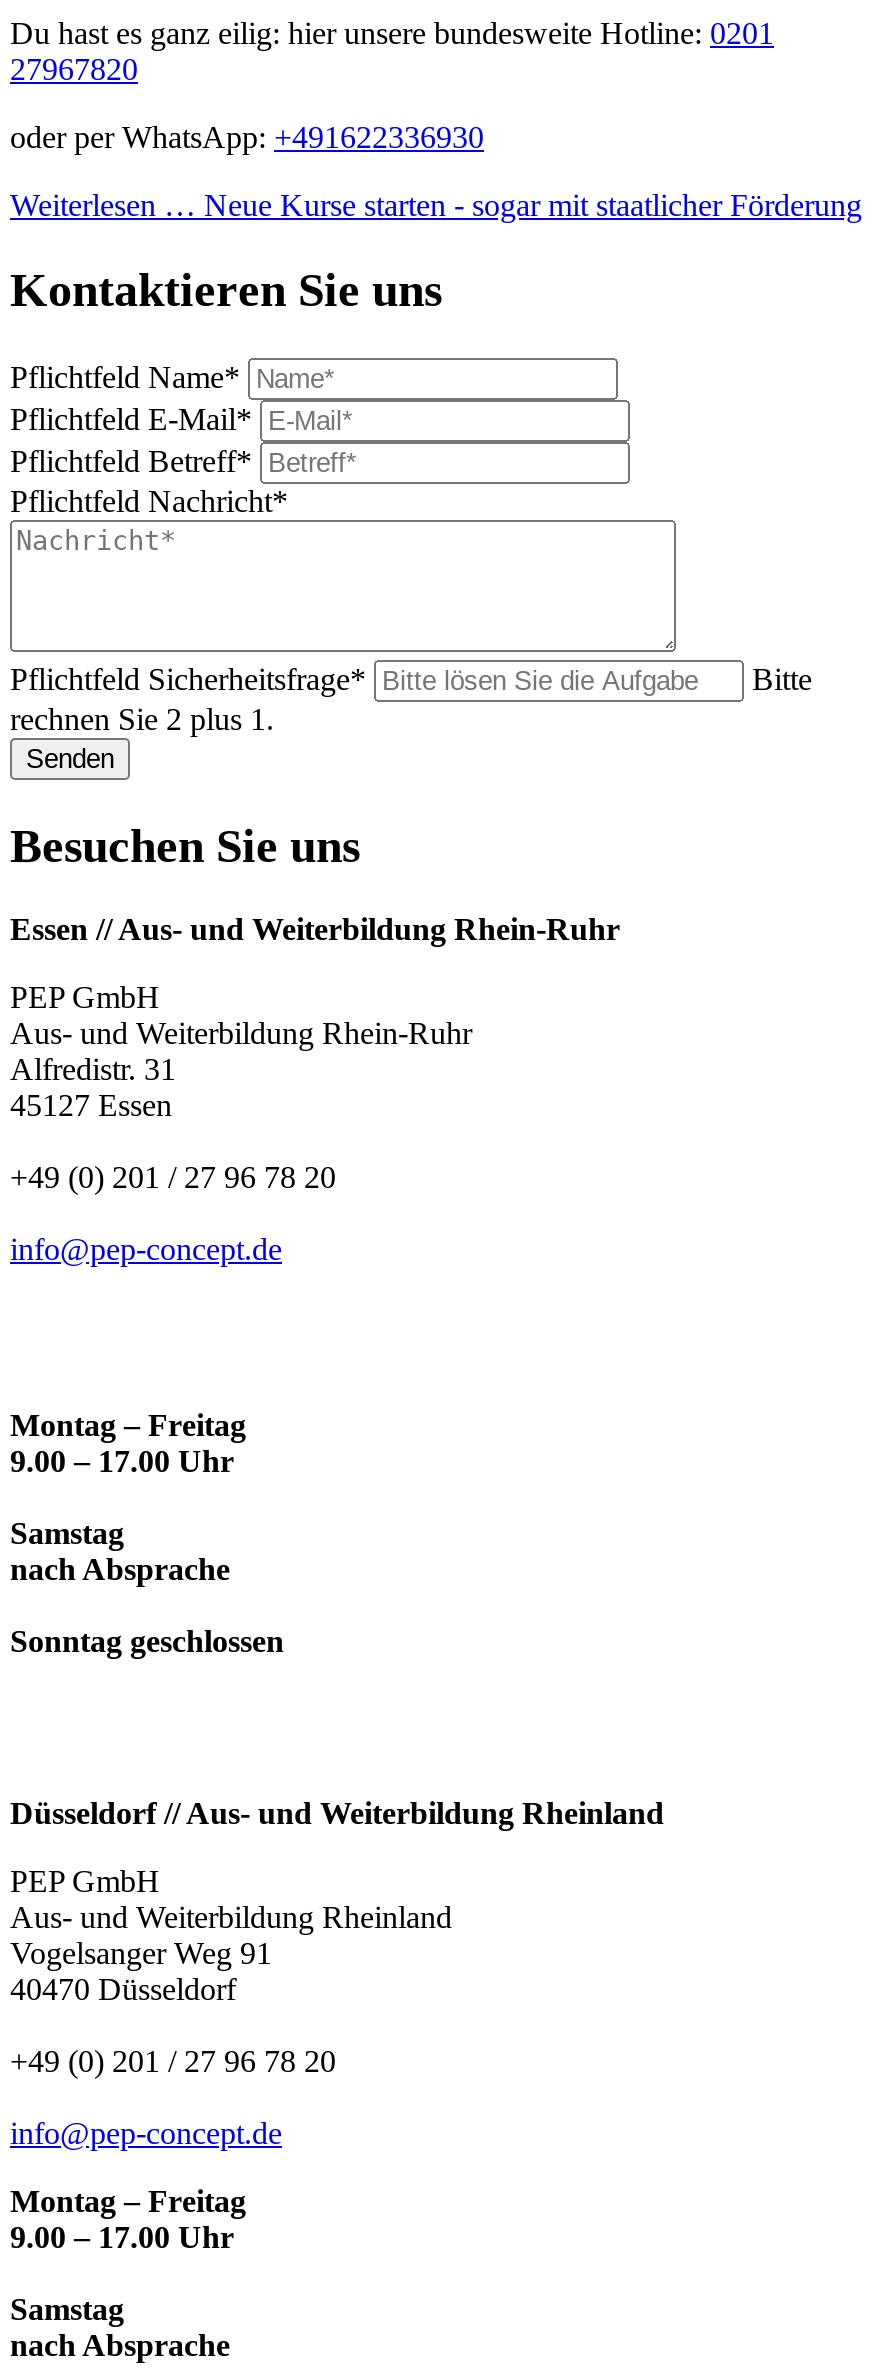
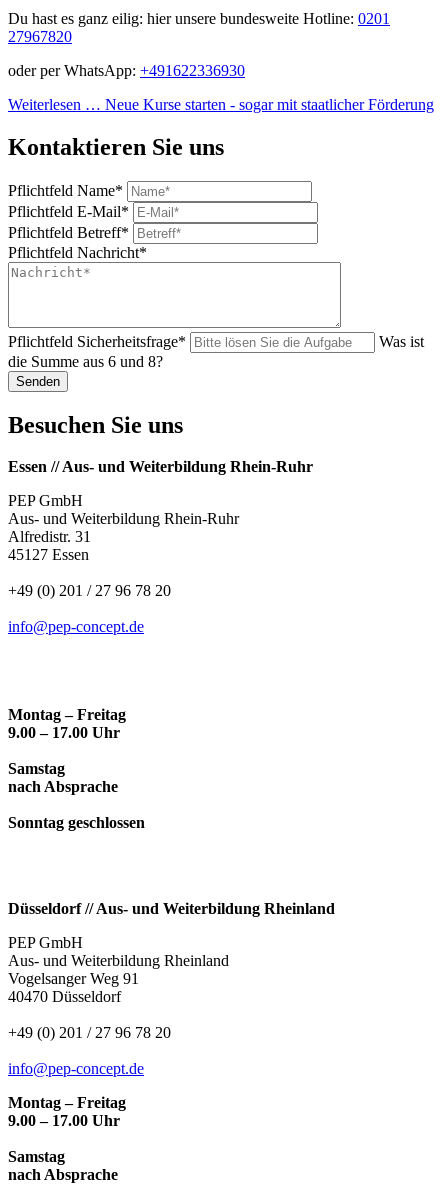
- Bitte
- rechnen Sie 2 plus 1.
+ Was ist
+ die Summe aus 6 und 8?
